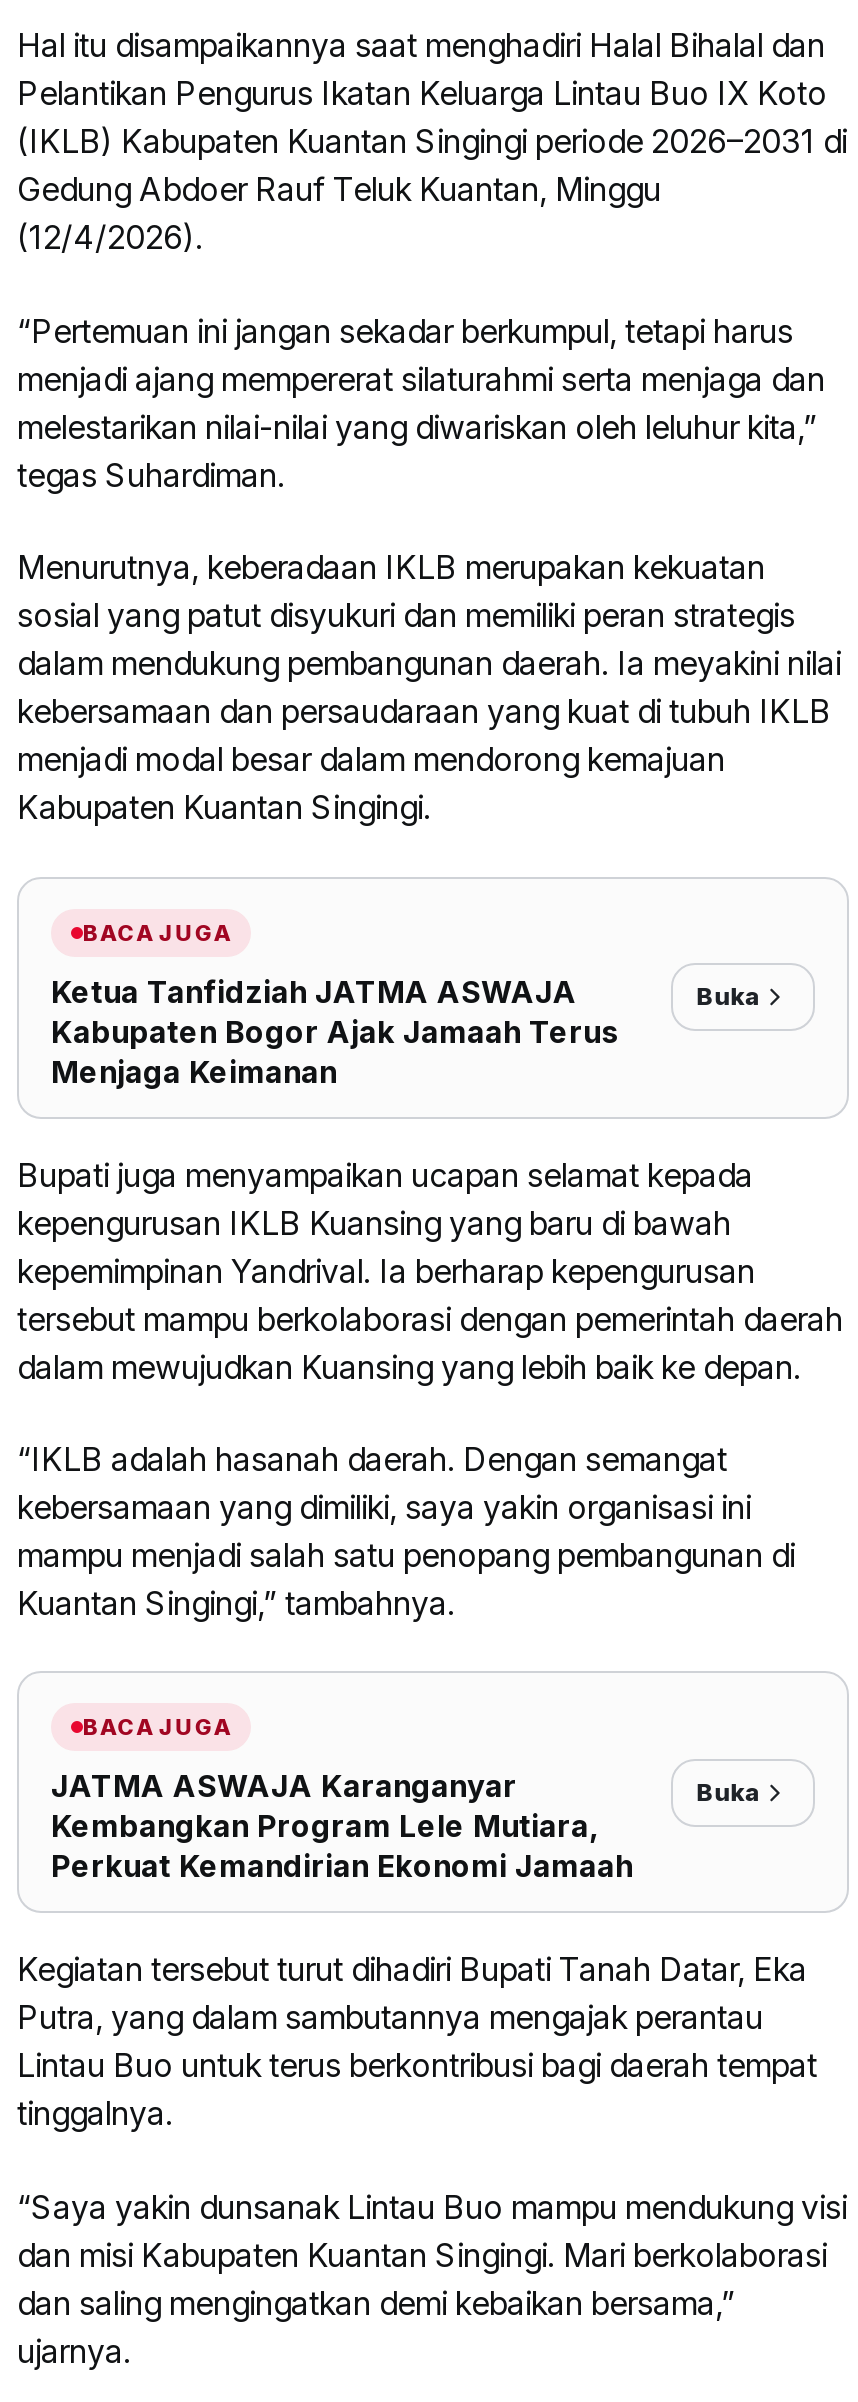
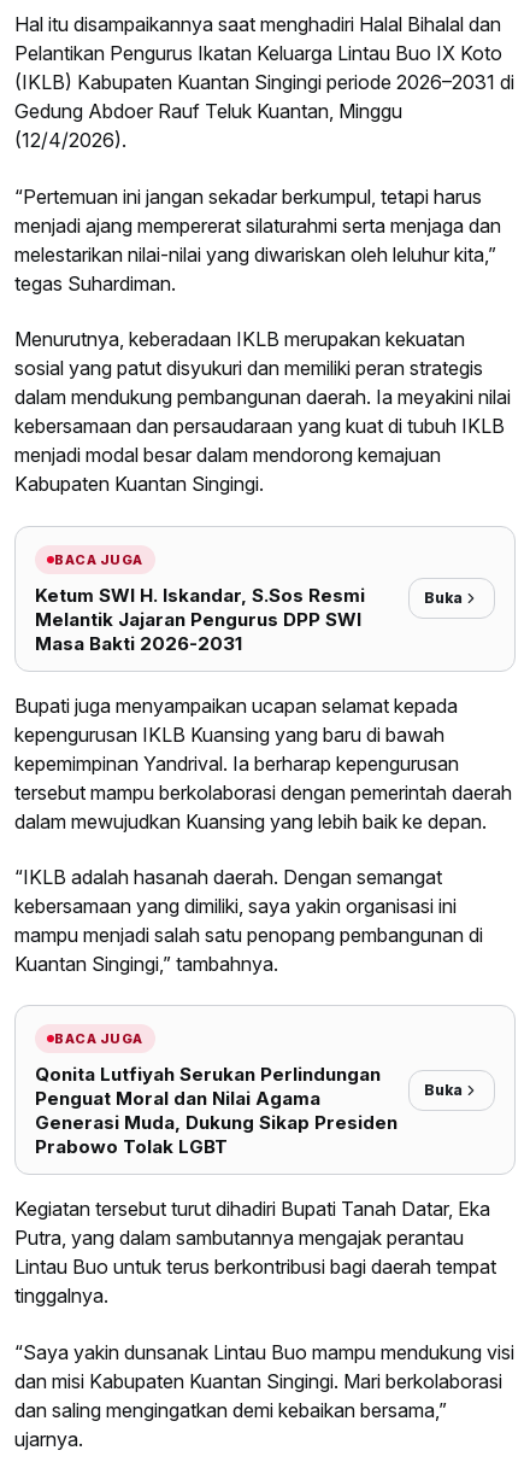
- Ketua Tanfidziah JATMA ASWAJA
- Kabupaten Bogor Ajak Jamaah Terus
- Menjaga Keimanan
+ Ketum SWI H. Iskandar, S.Sos Resmi
+ Melantik Jajaran Pengurus DPP SWI
+ Masa Bakti 2026-2031

- JATMA ASWAJA Karanganyar
- Kembangkan Program Lele Mutiara,
- Perkuat Kemandirian Ekonomi Jamaah
+ Qonita Lutfiyah Serukan Perlindungan
+ Penguat Moral dan Nilai Agama
+ Generasi Muda, Dukung Sikap Presiden
+ Prabowo Tolak LGBT
